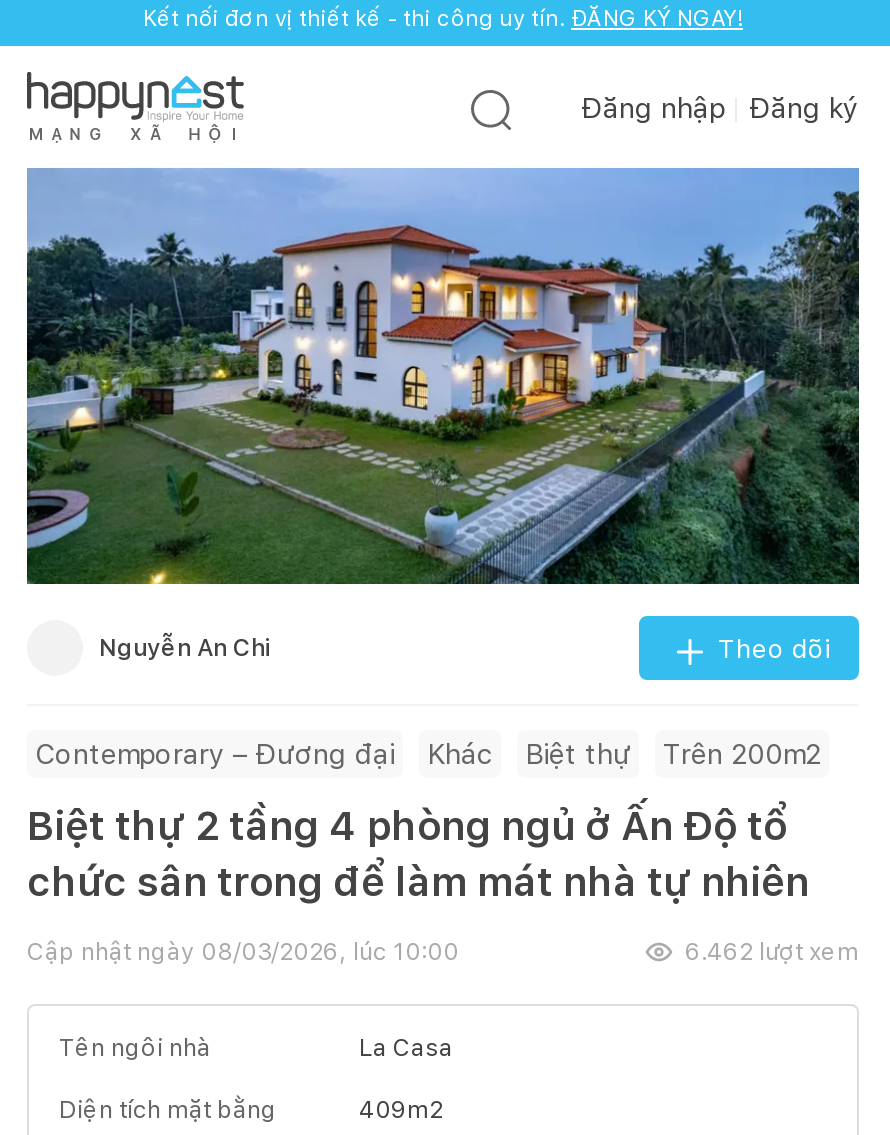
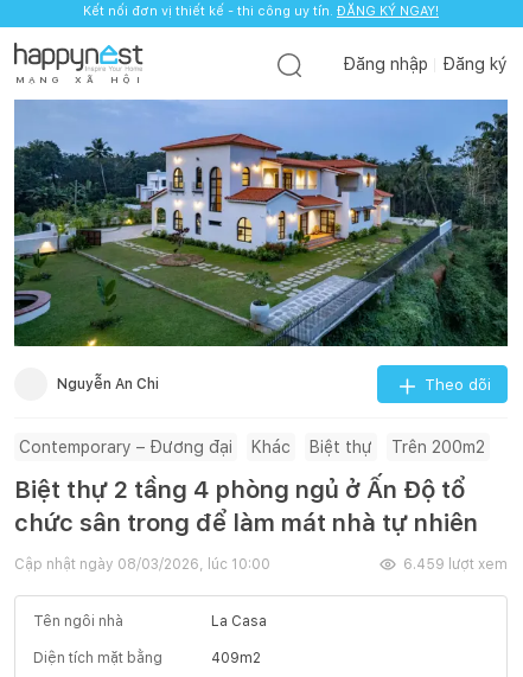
- 6.462 lượt xem
+ 6.459 lượt xem
